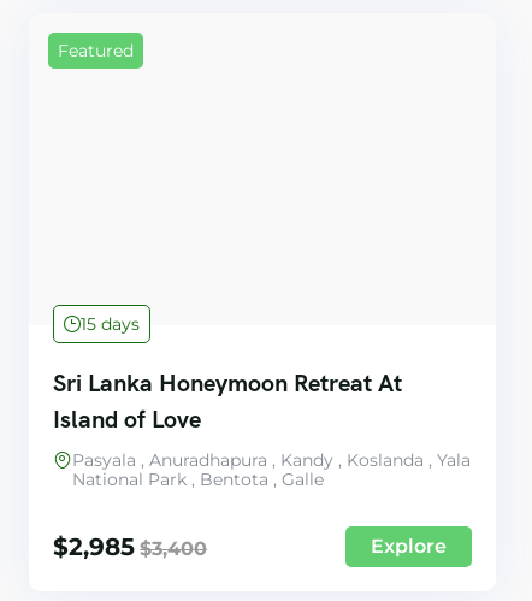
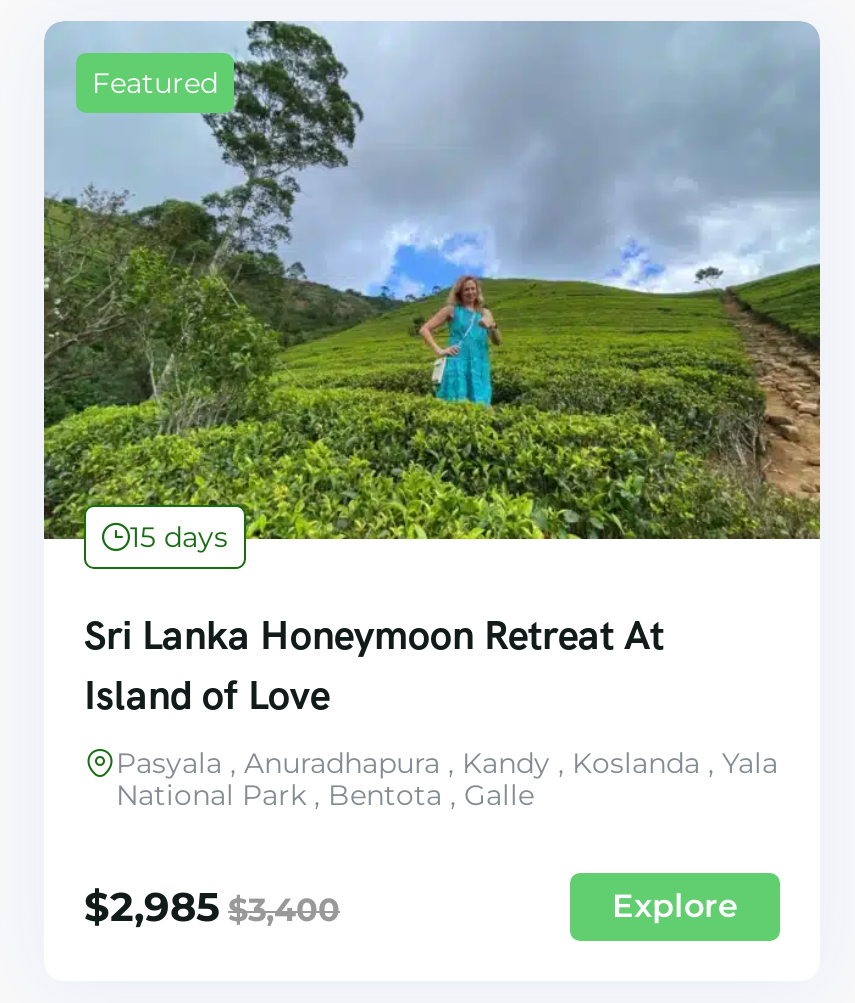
+ [image]
